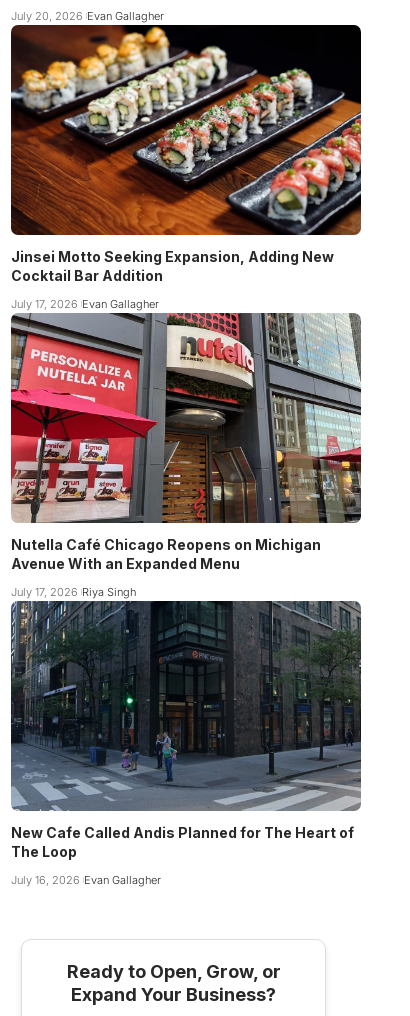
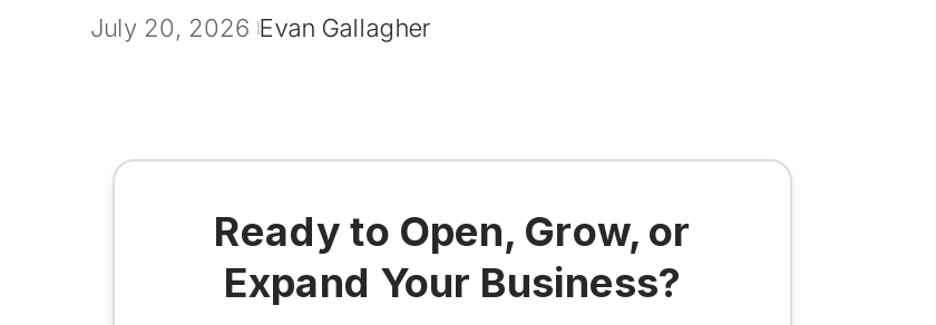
- [image]
- Jinsei Motto Seeking Expansion, Adding New
- Cocktail Bar Addition
- July 17, 2026 Evan Gallagher

- [image]
- Nutella Café Chicago Reopens on Michigan
- Avenue With an Expanded Menu
- July 17, 2026 Riya Singh

- [image]
- New Cafe Called Andis Planned for The Heart of
- The Loop
- July 16, 2026 Evan Gallagher
